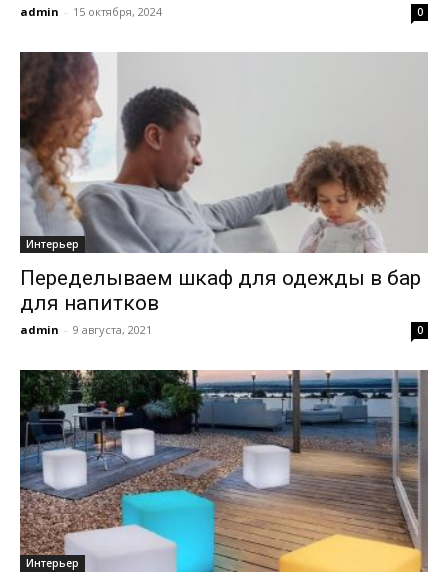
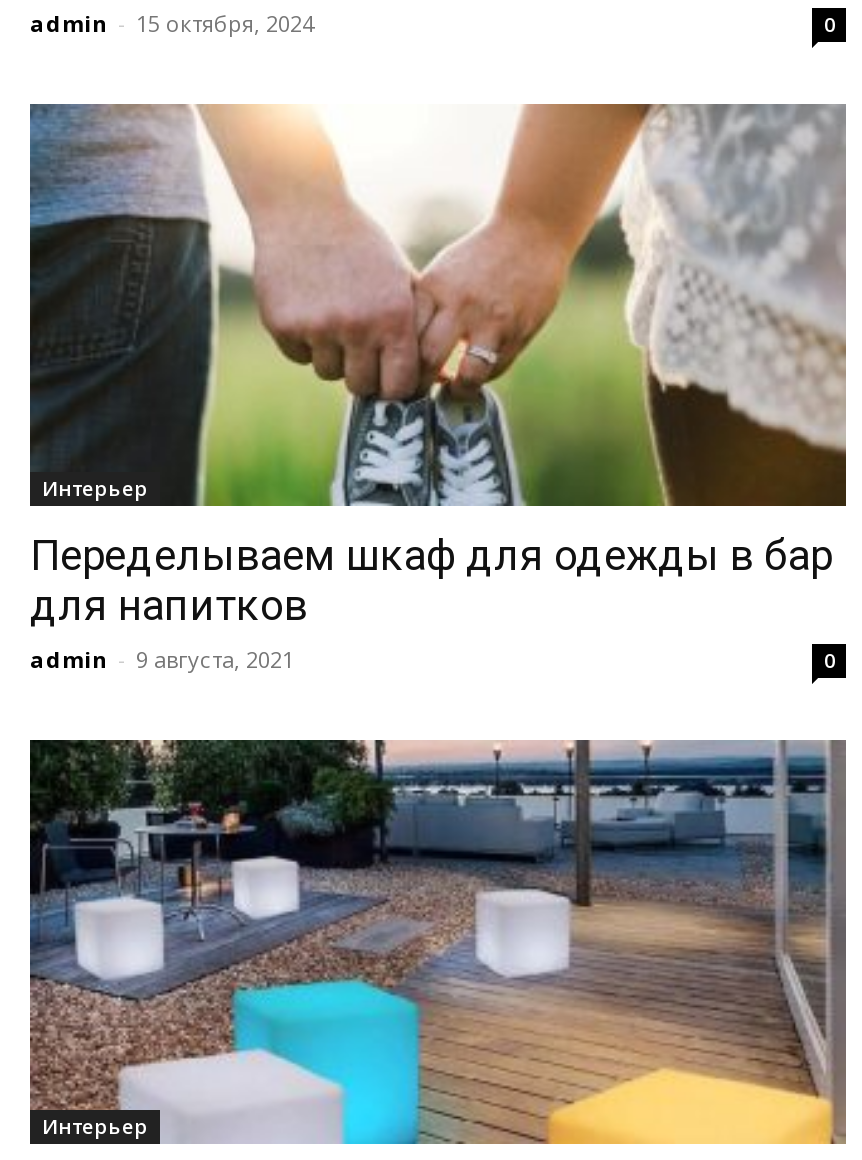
- [image]
+ [image]
